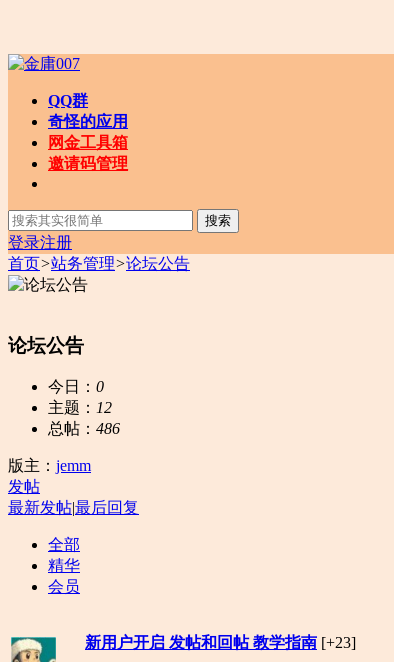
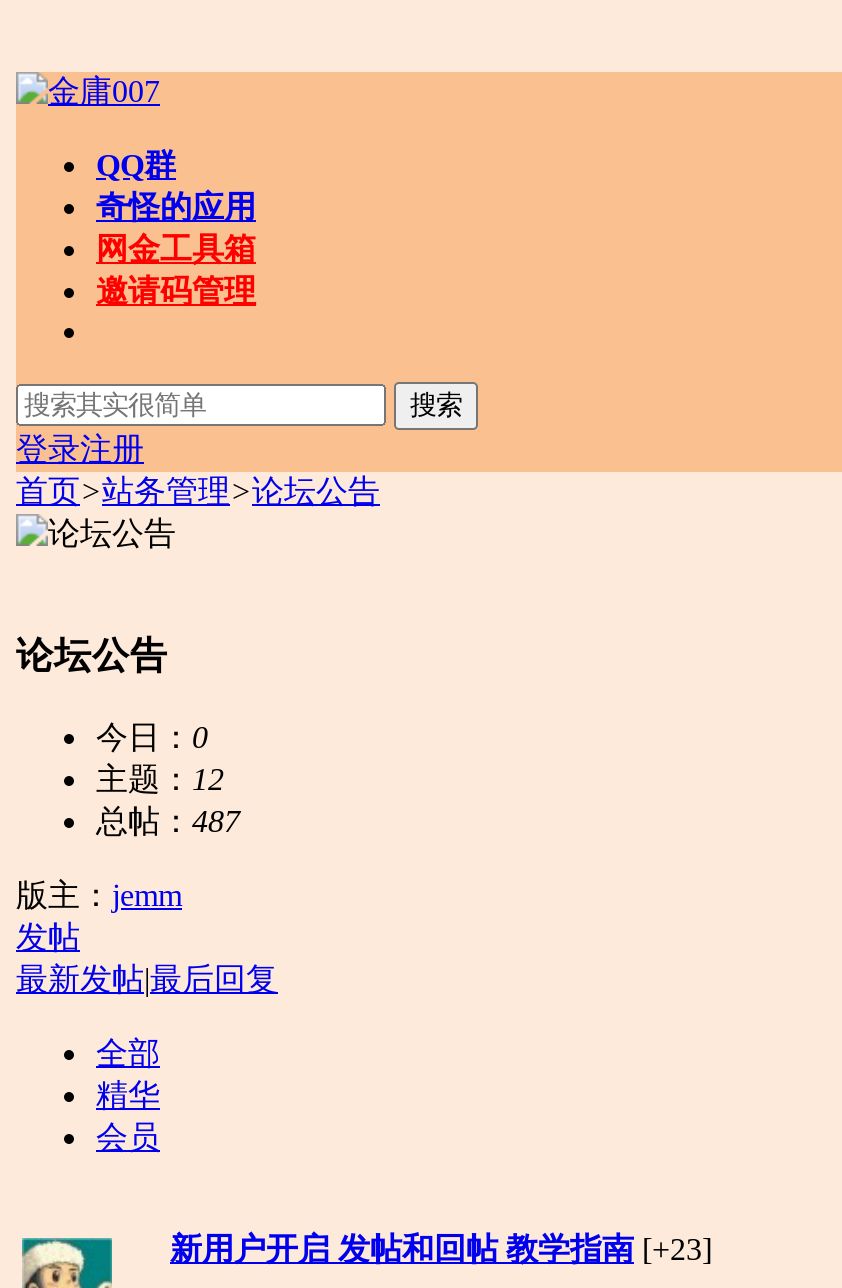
- 总帖：486
+ 总帖：487
